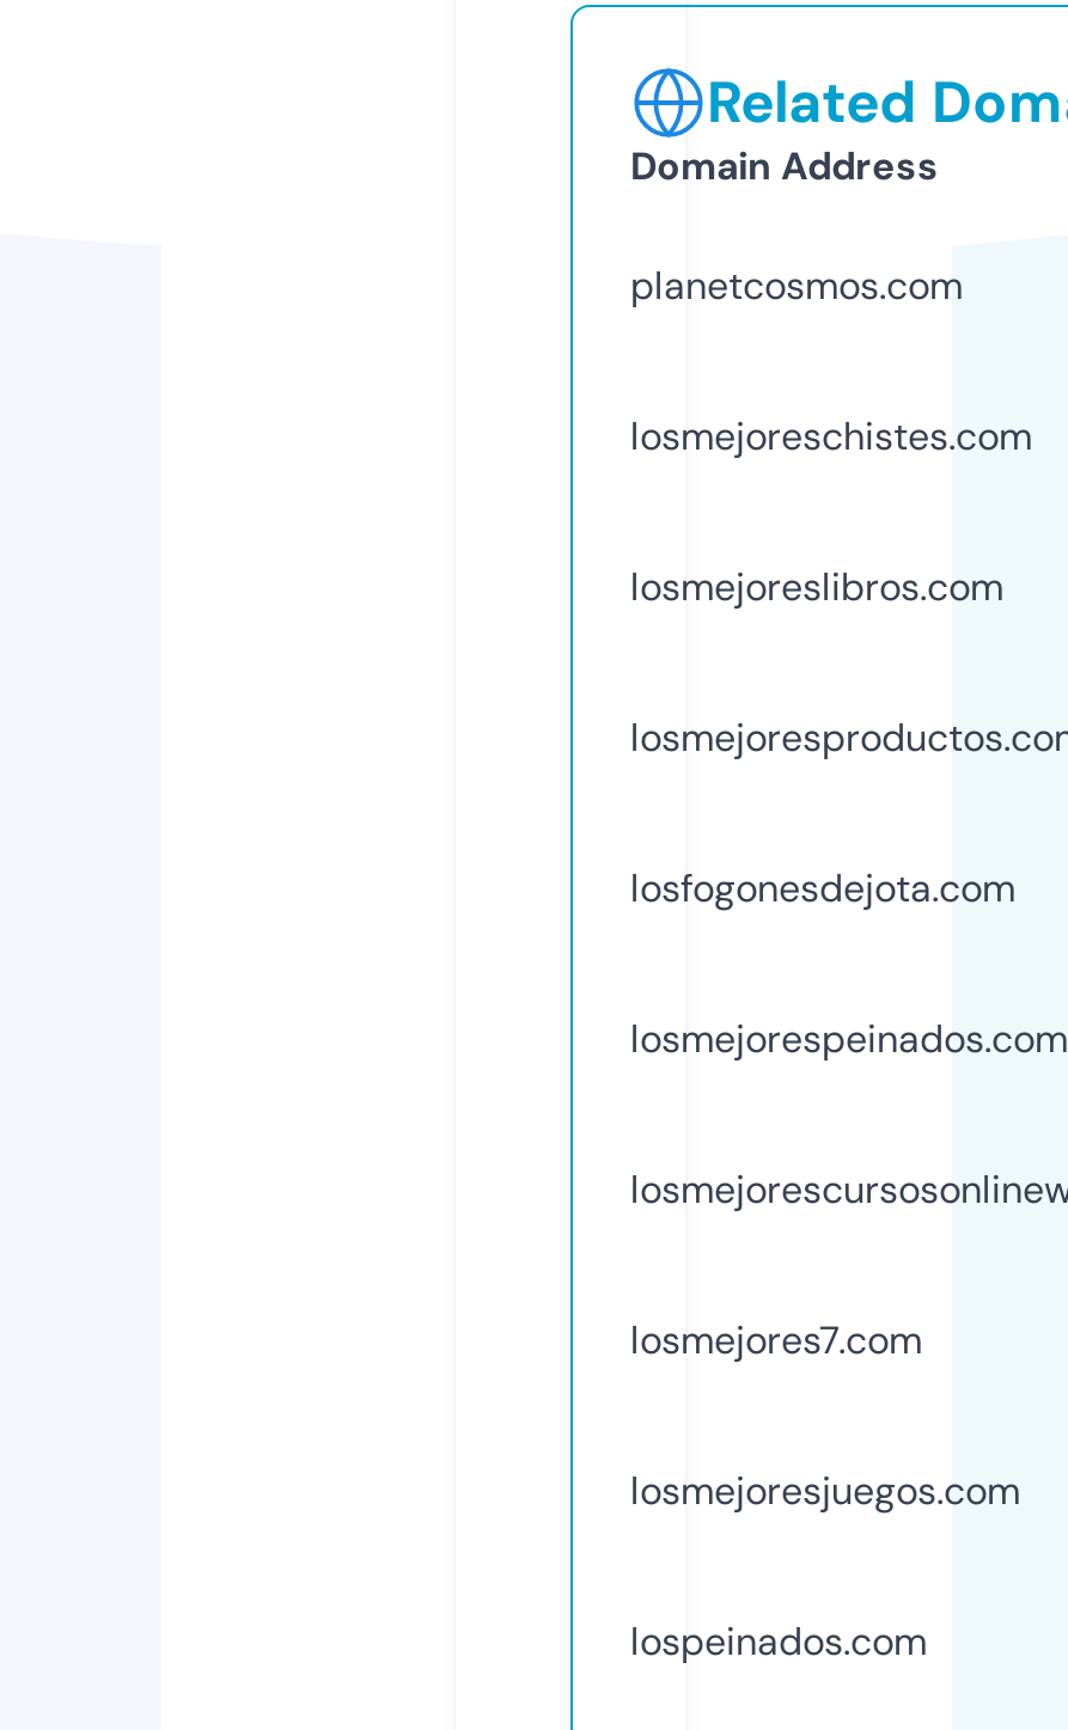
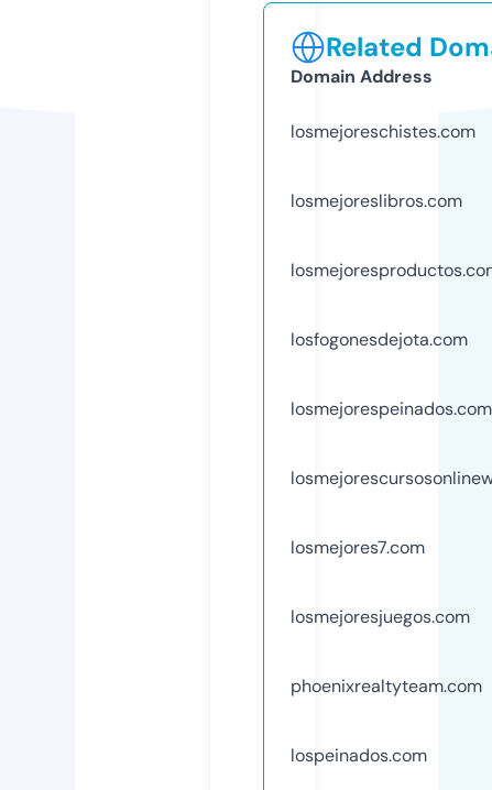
- planetcosmos.com

moved up: losmejoreschistes.com | losmejoreslibros.com | losfogonesdejota.com | losmejorespeinados.com | losmejores7.com | losmejoresjuegos.com

+ phoenixrealtyteam.com
